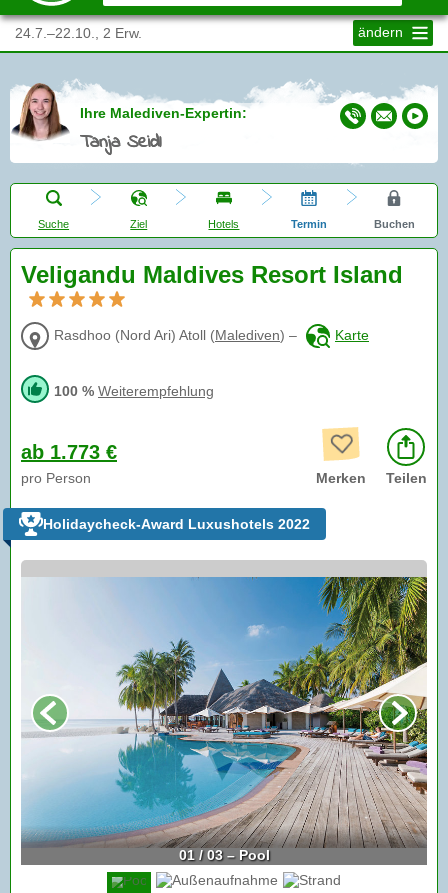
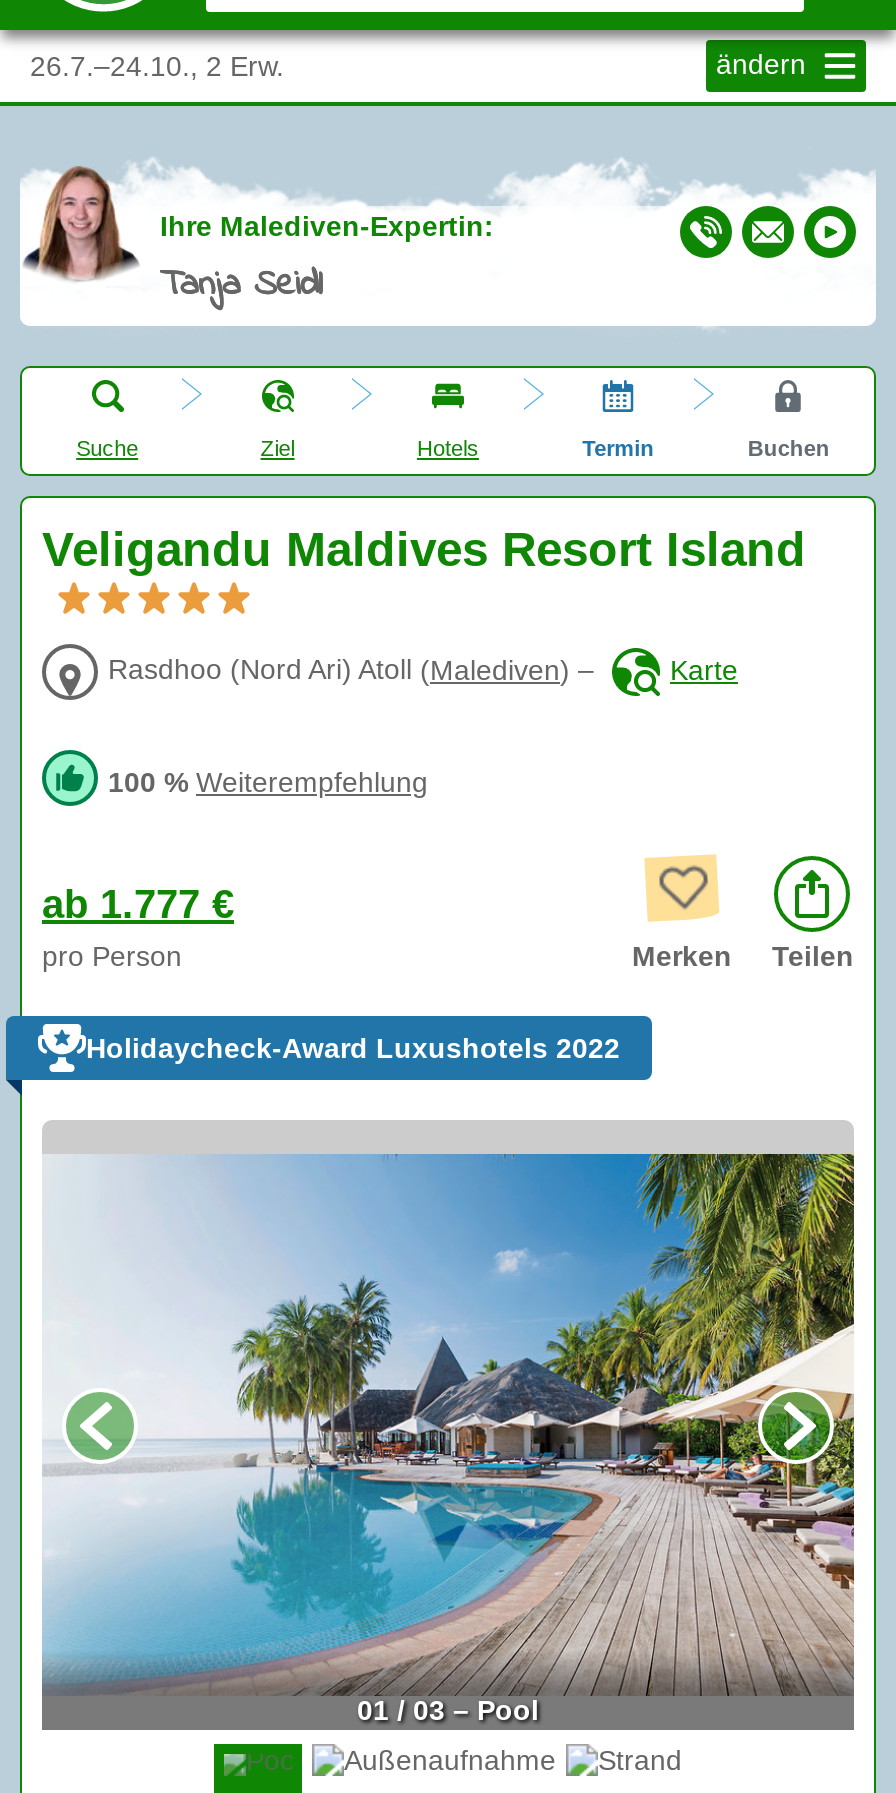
- 24.7.–22.10., 2 Erw.
+ 26.7.–24.10., 2 Erw.

- ab 1.773 €
+ ab 1.777 €
